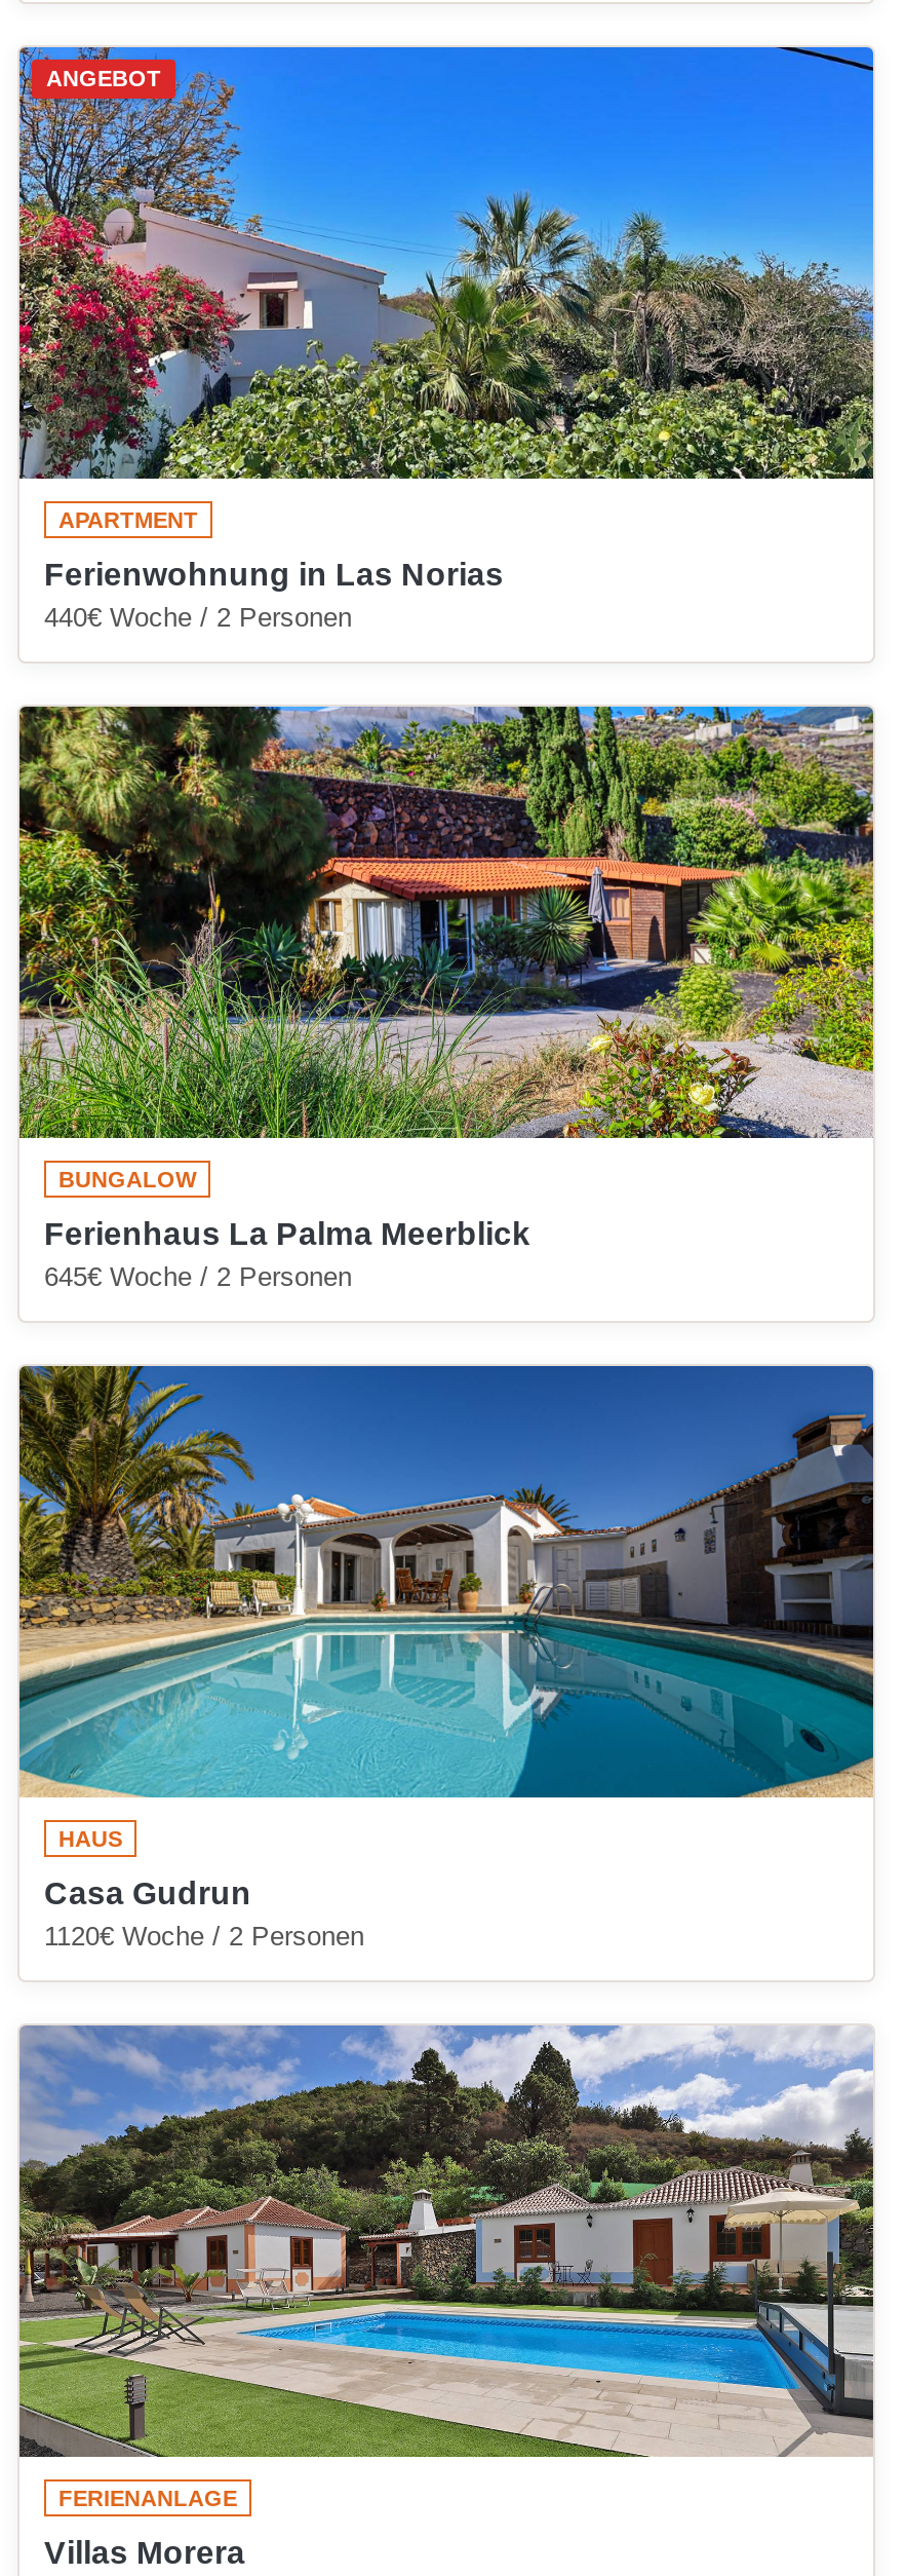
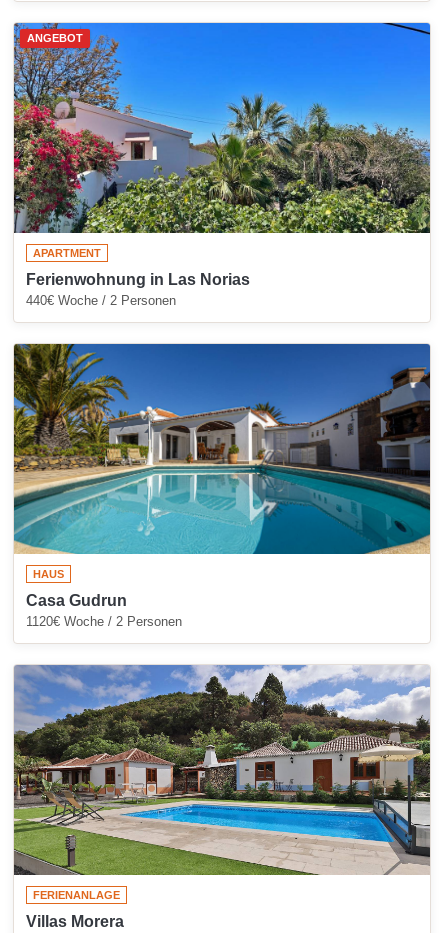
- [image]
- BUNGALOW
- Ferienhaus La Palma Meerblick
- 645€ Woche / 2 Personen
